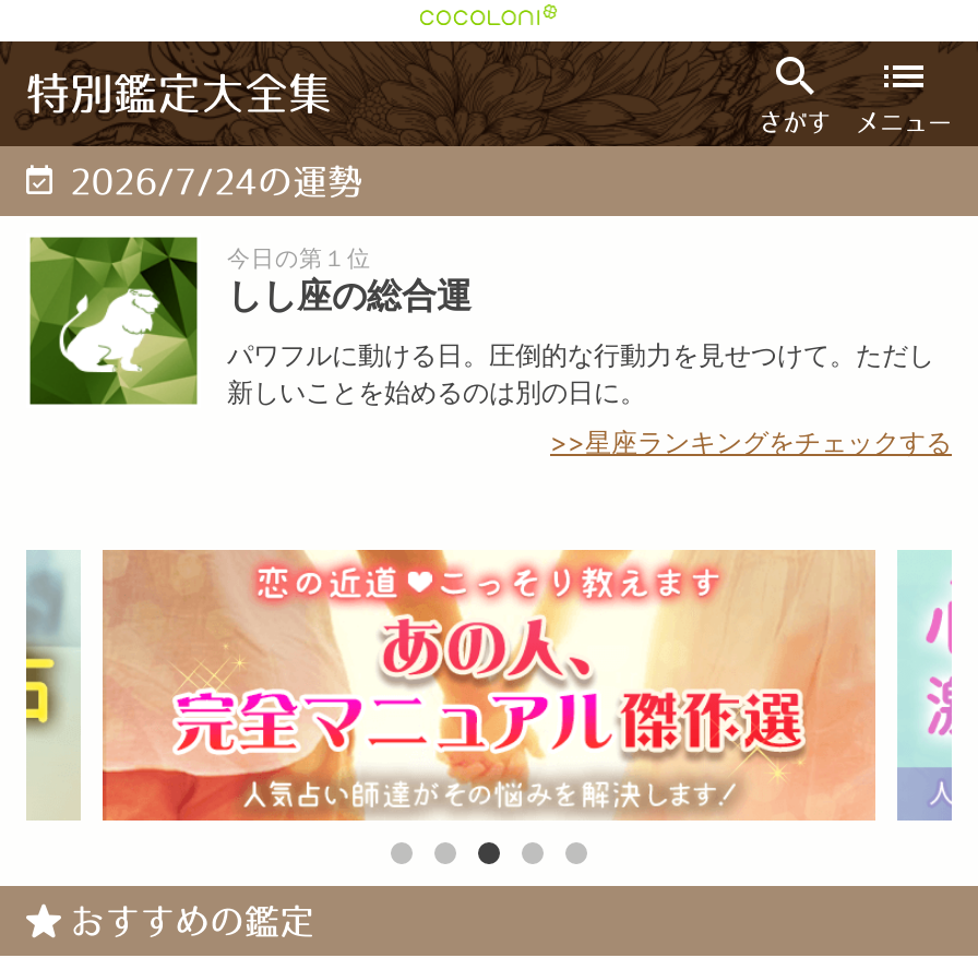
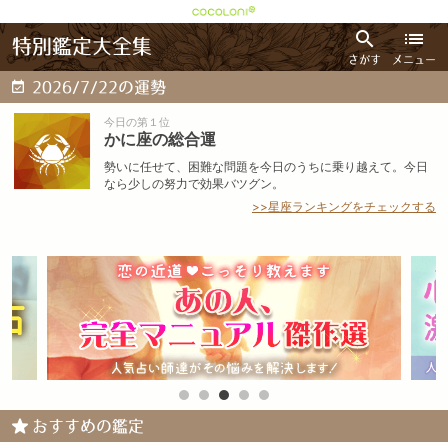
- 2026/7/24の運勢
+ 2026/7/22の運勢

- [image]
- しし座の総合運
+ [image]
+ かに座の総合運

- パワフルに動ける日。圧倒的な行動力を見せつけて。ただし
- 新しいことを始めるのは別の日に。
+ 勢いに任せて、困難な問題を今日のうちに乗り越えて。今日
+ なら少しの努力で効果バツグン。
